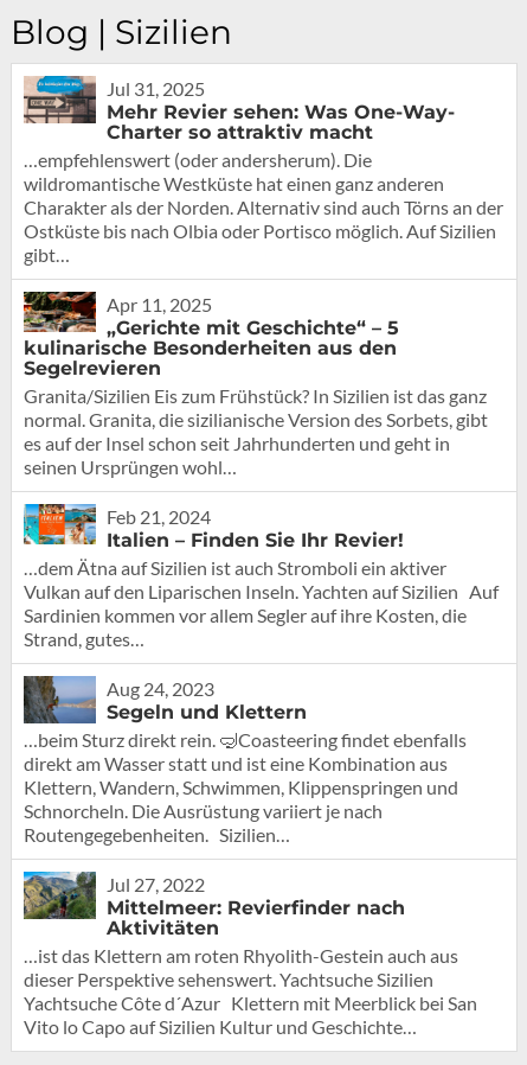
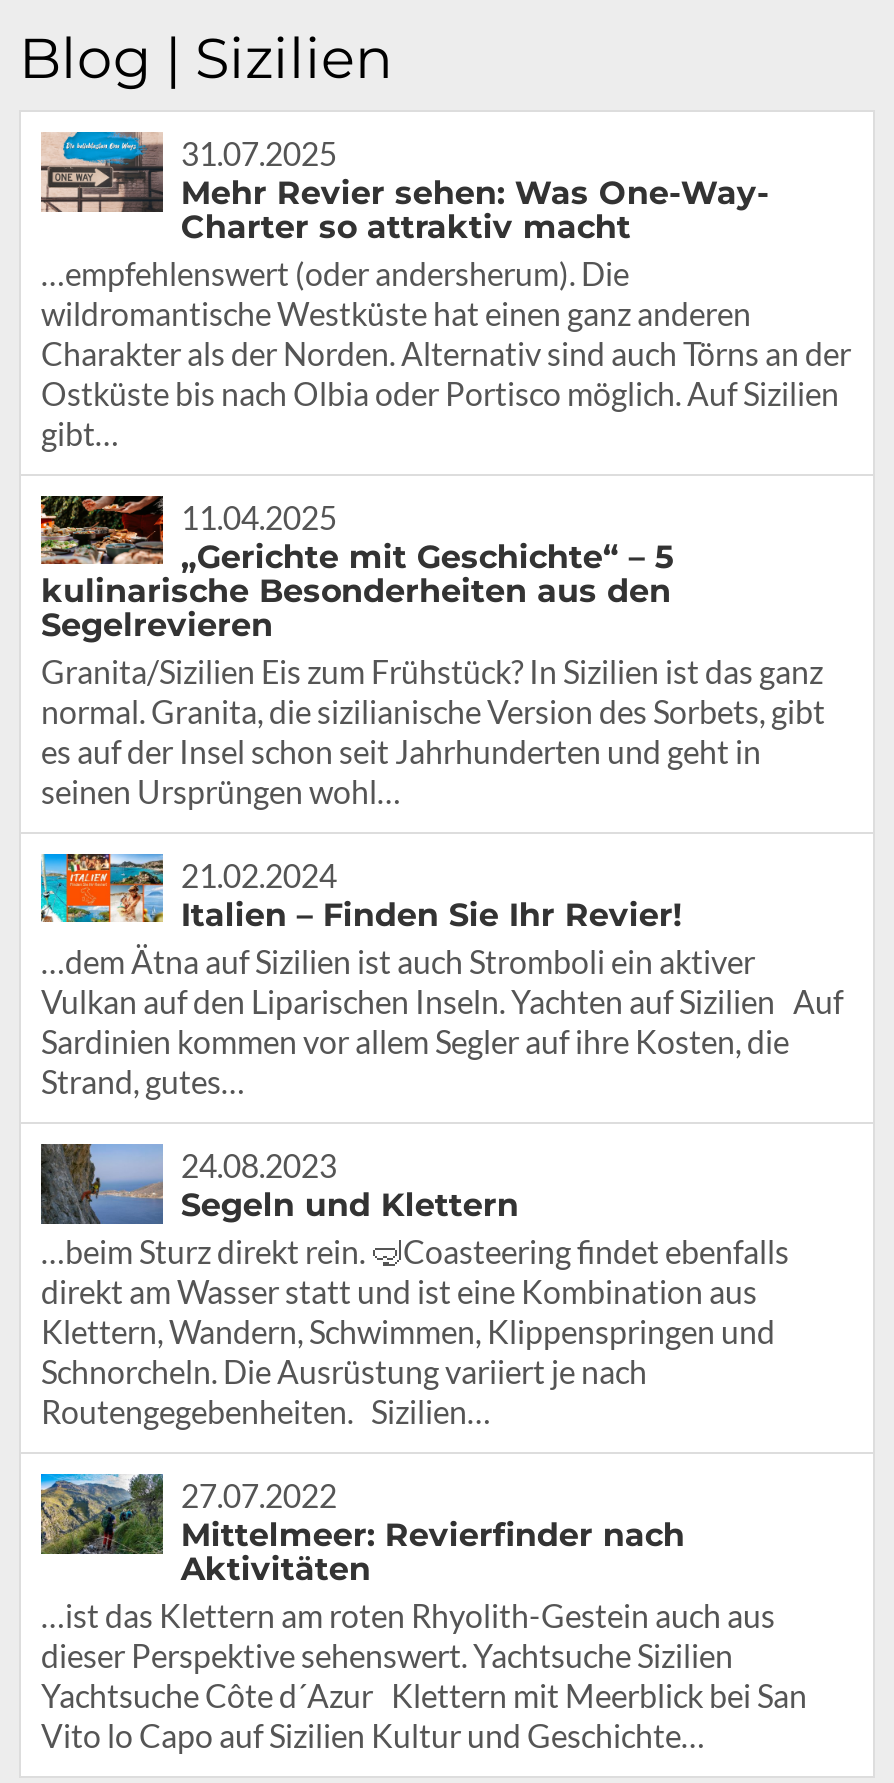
- Jul 31, 2025
+ 31.07.2025

- Apr 11, 2025
+ 11.04.2025

- Feb 21, 2024
+ 21.02.2024

- Aug 24, 2023
+ 24.08.2023

- Jul 27, 2022
+ 27.07.2022
